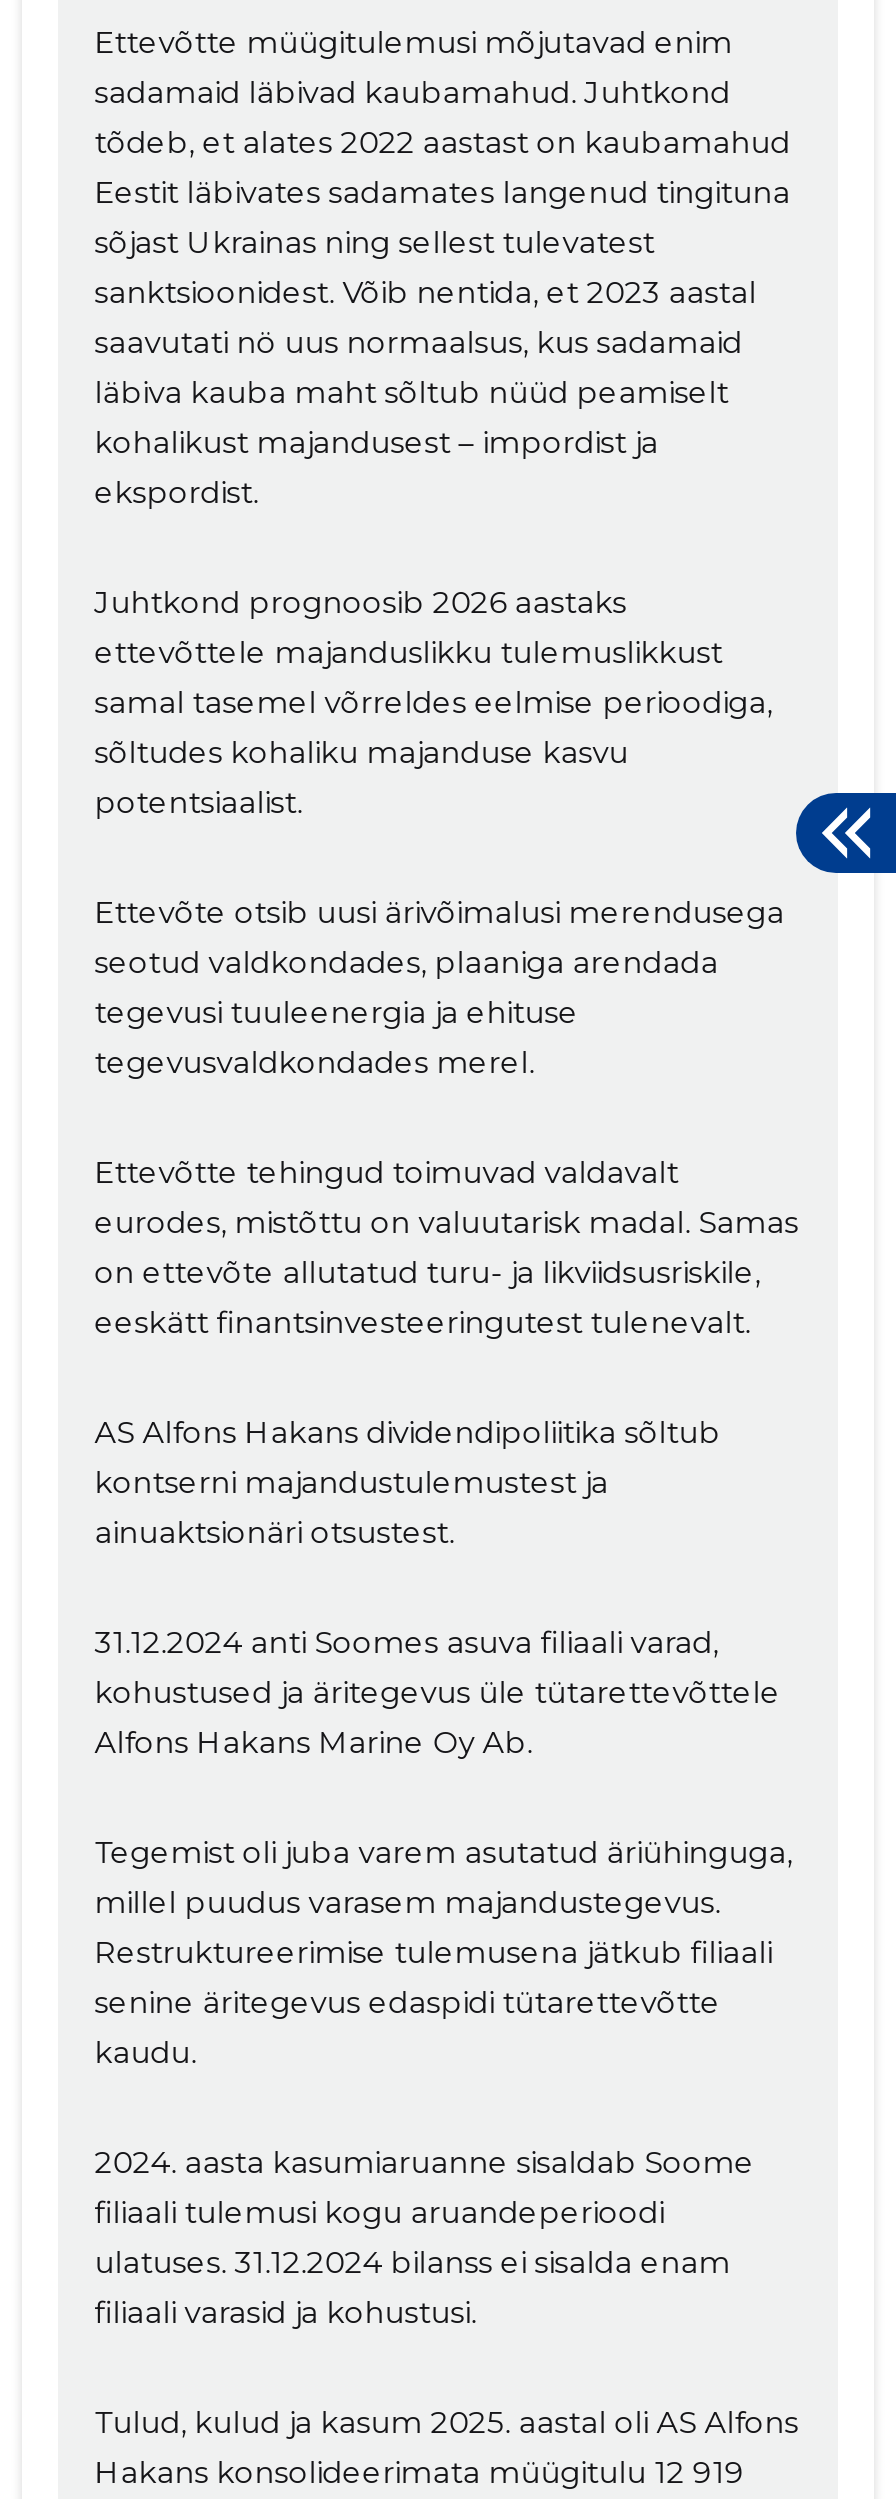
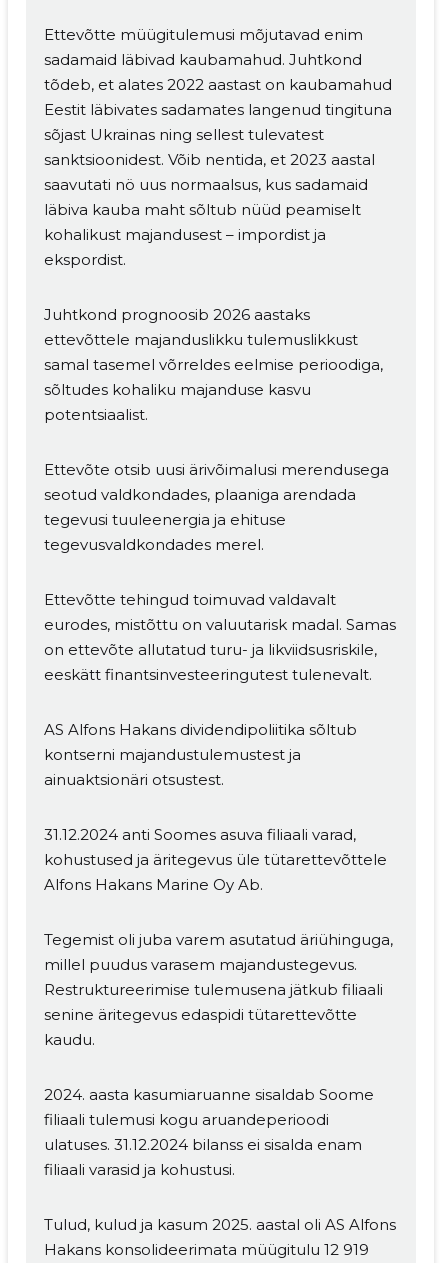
- [image]
